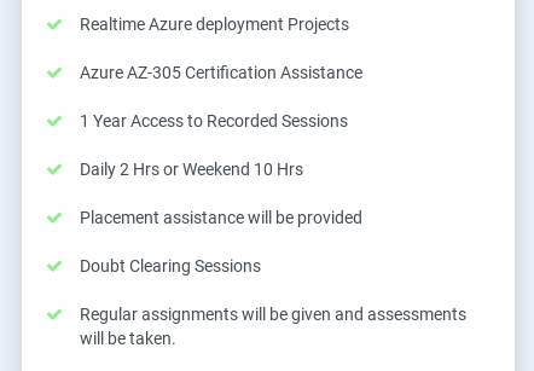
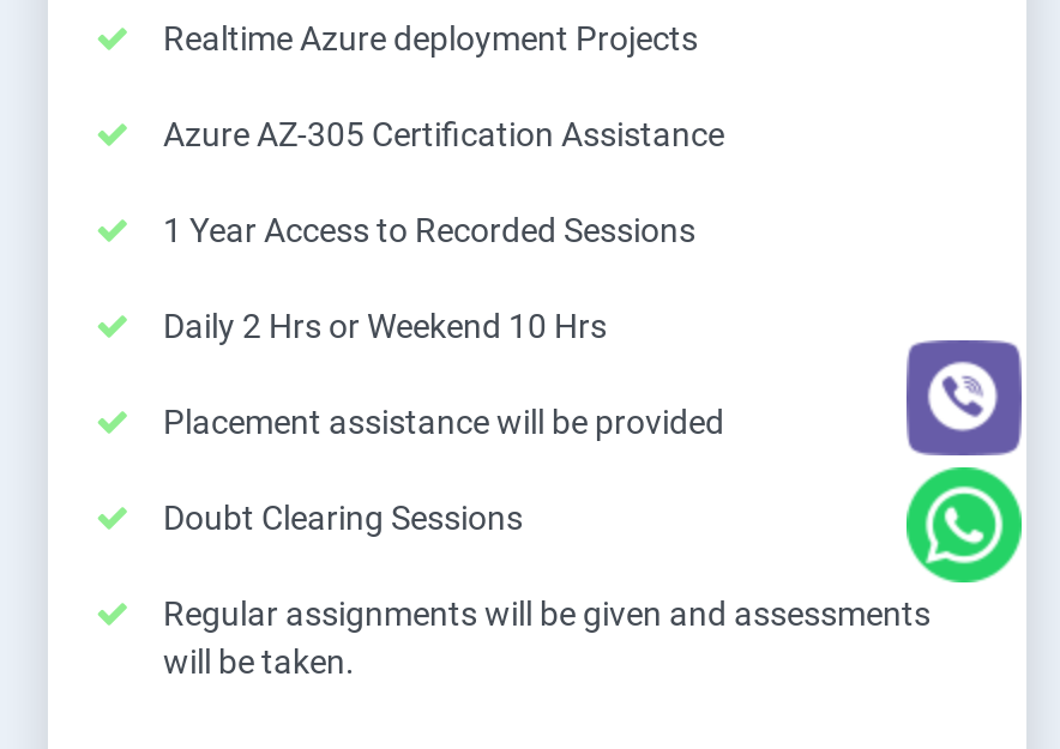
+ [image]
